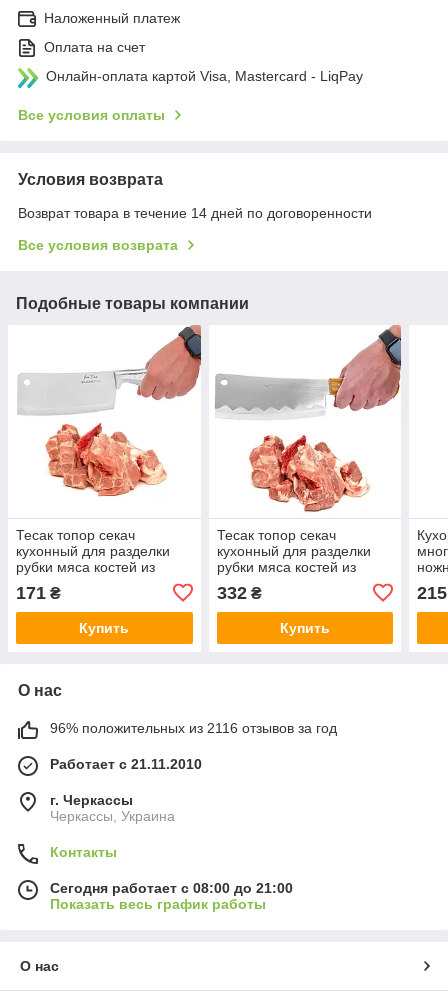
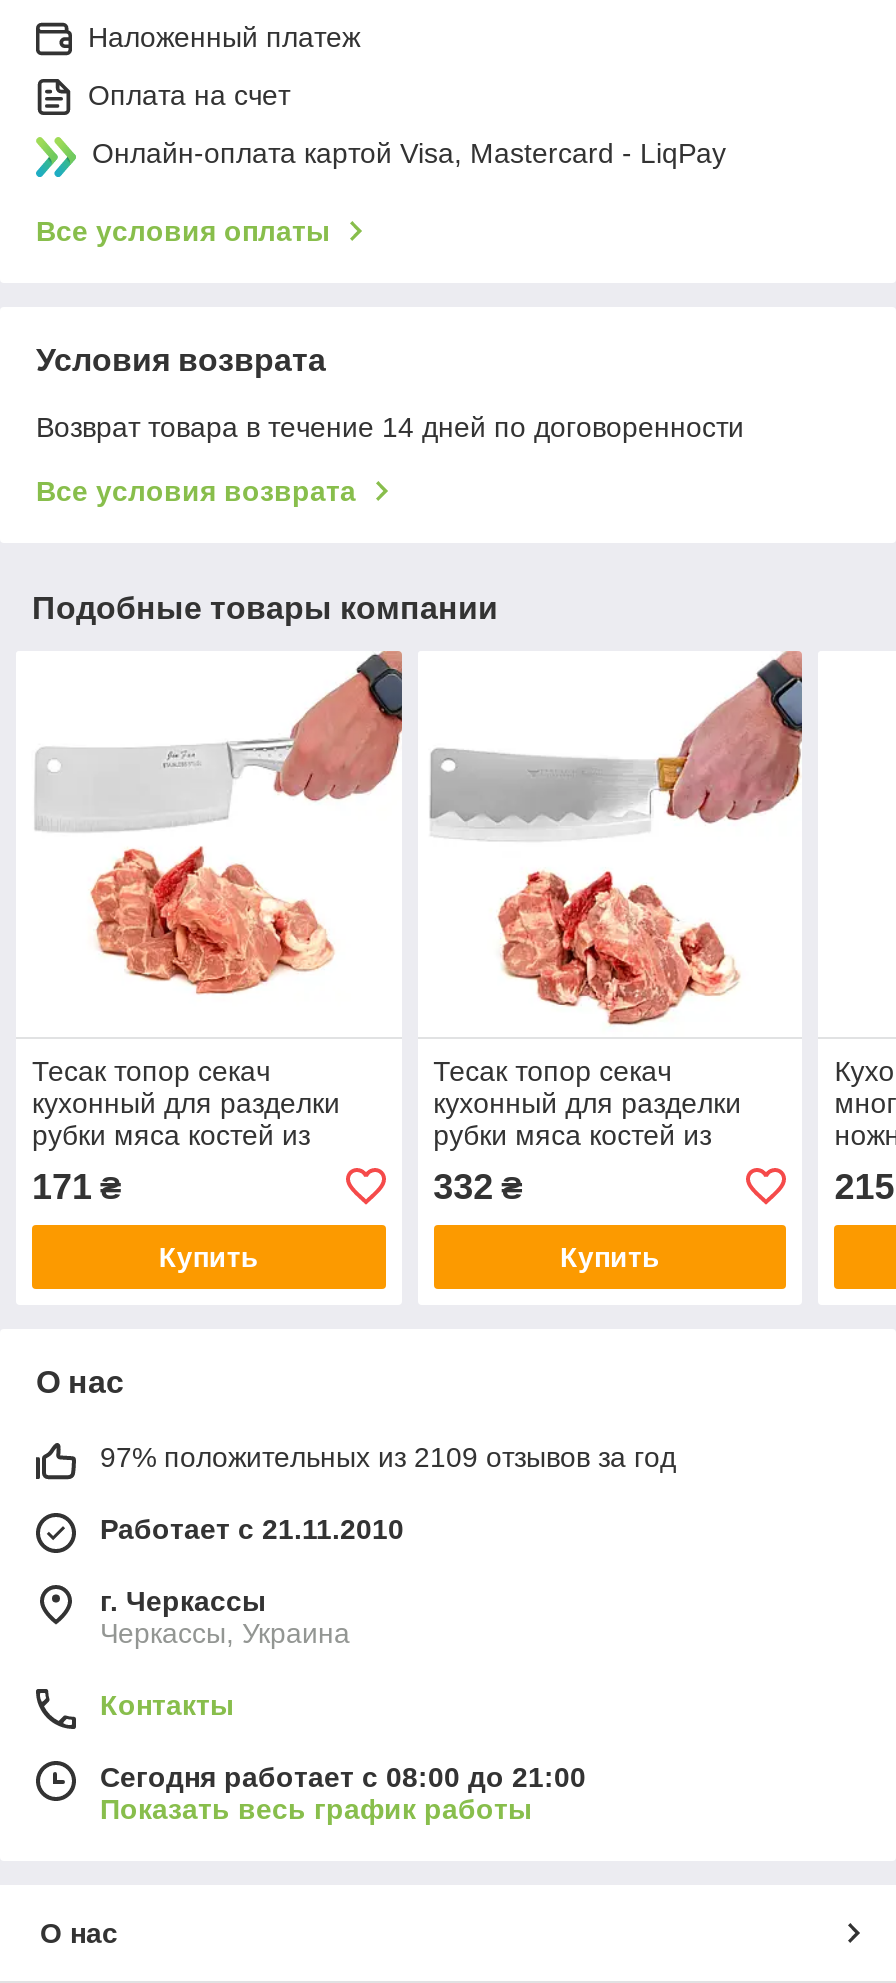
- 96% положительных из 2116 отзывов за год
+ 97% положительных из 2109 отзывов за год
